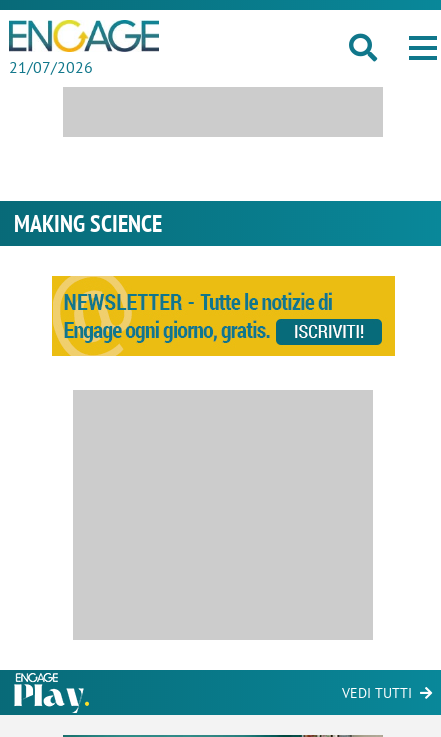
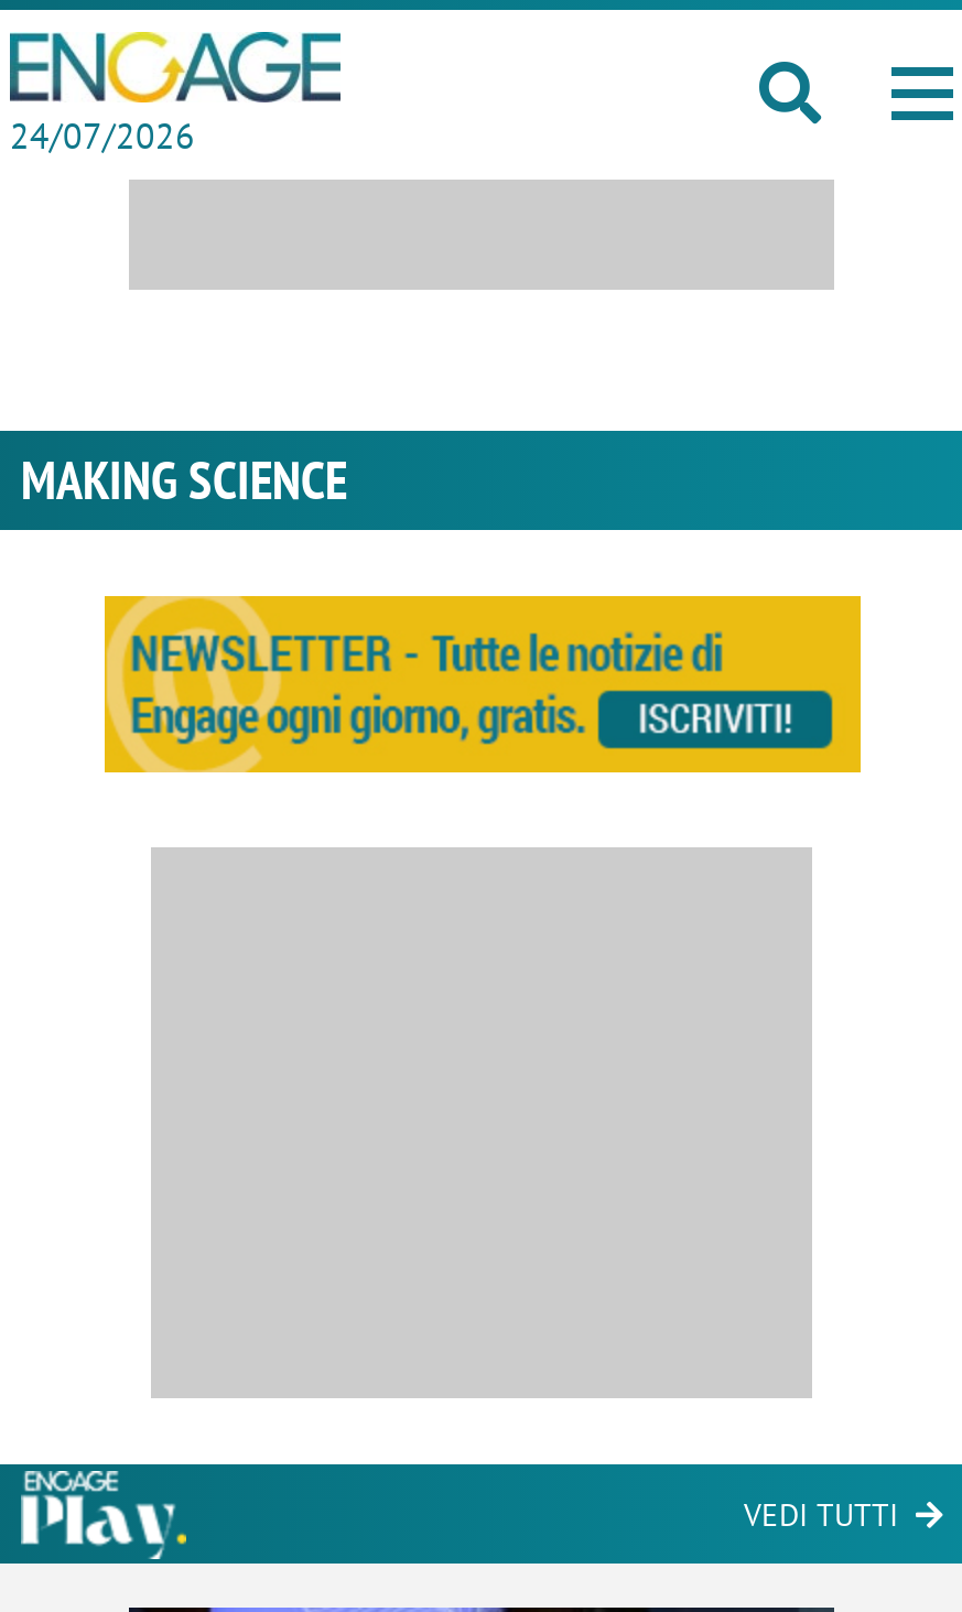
- 21/07/2026
+ 24/07/2026
